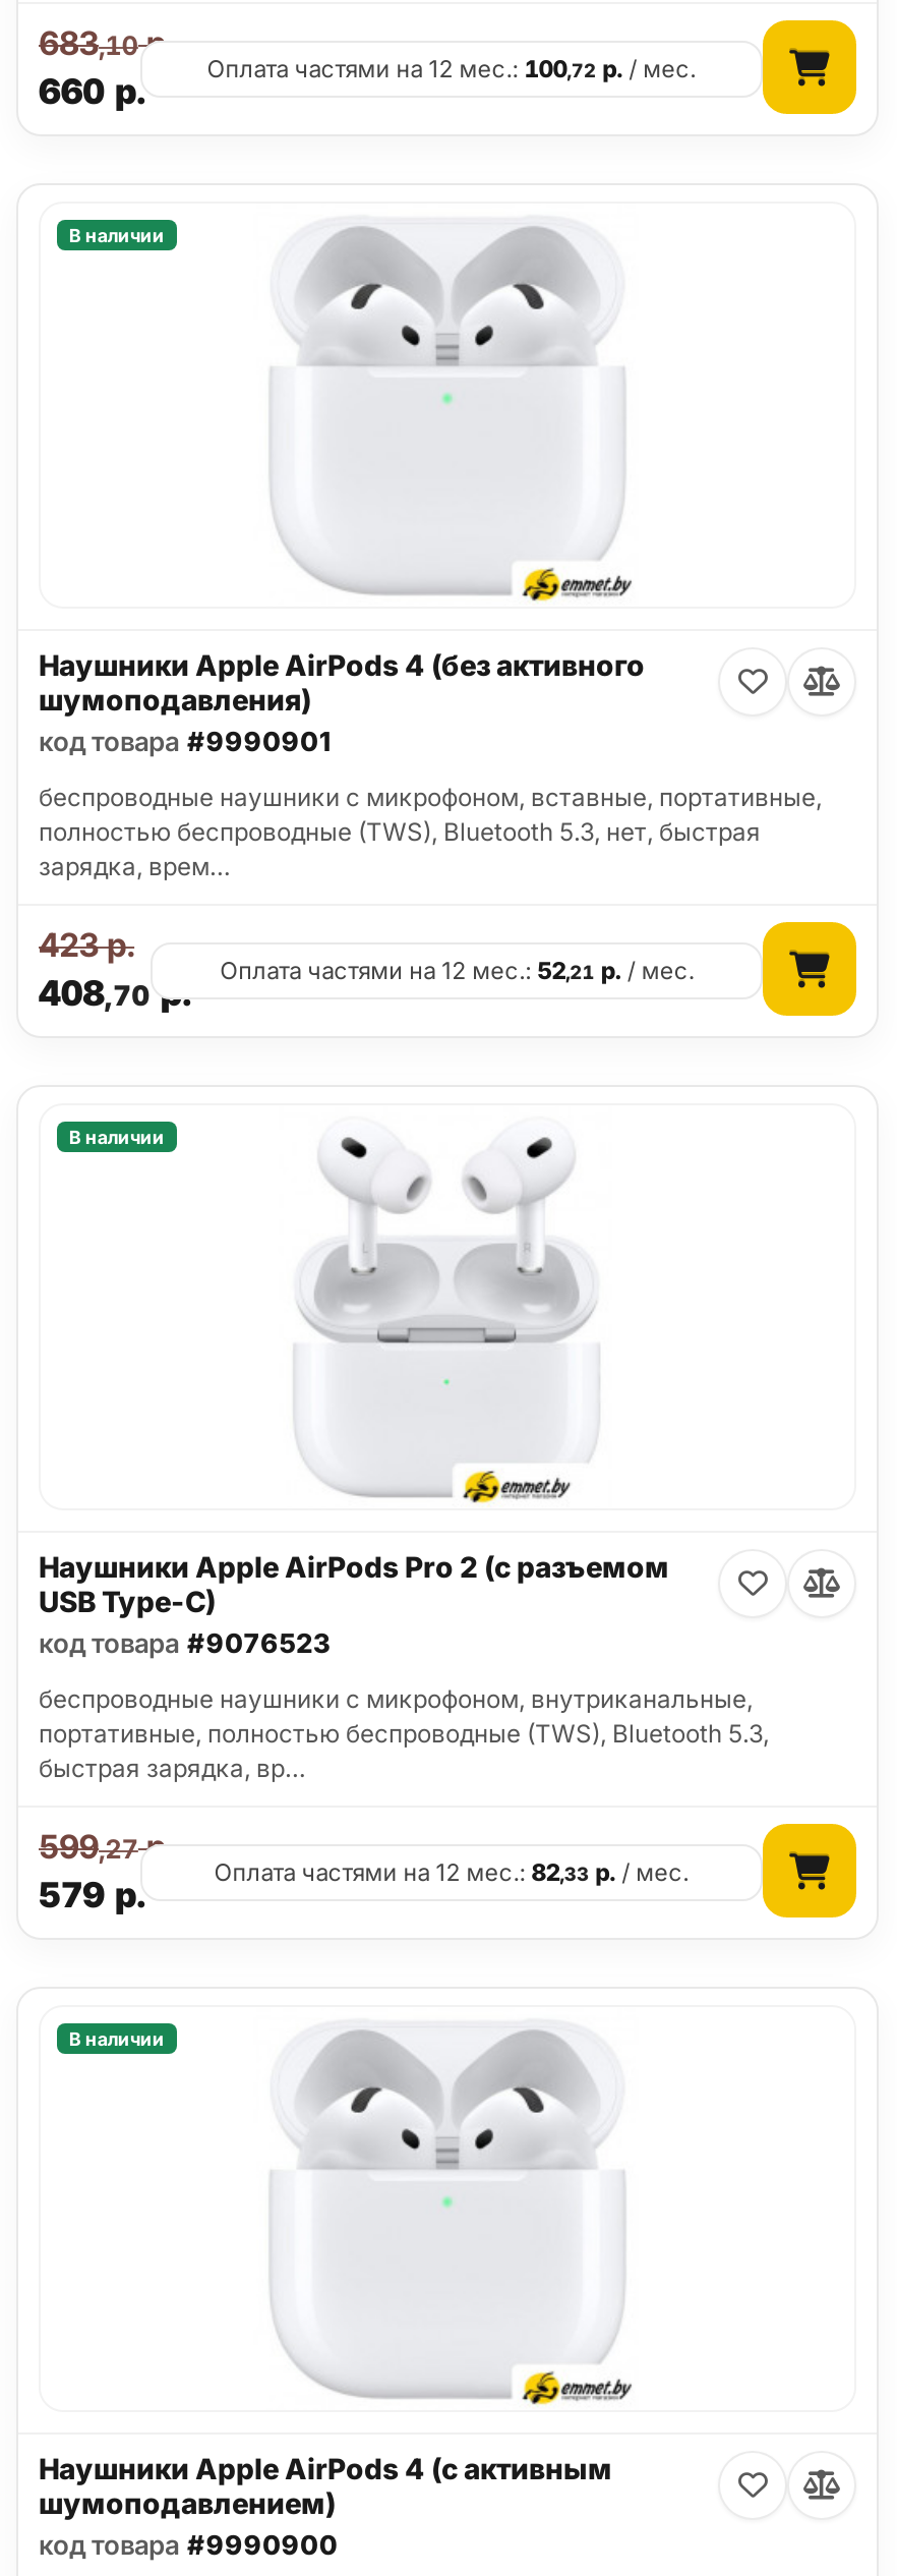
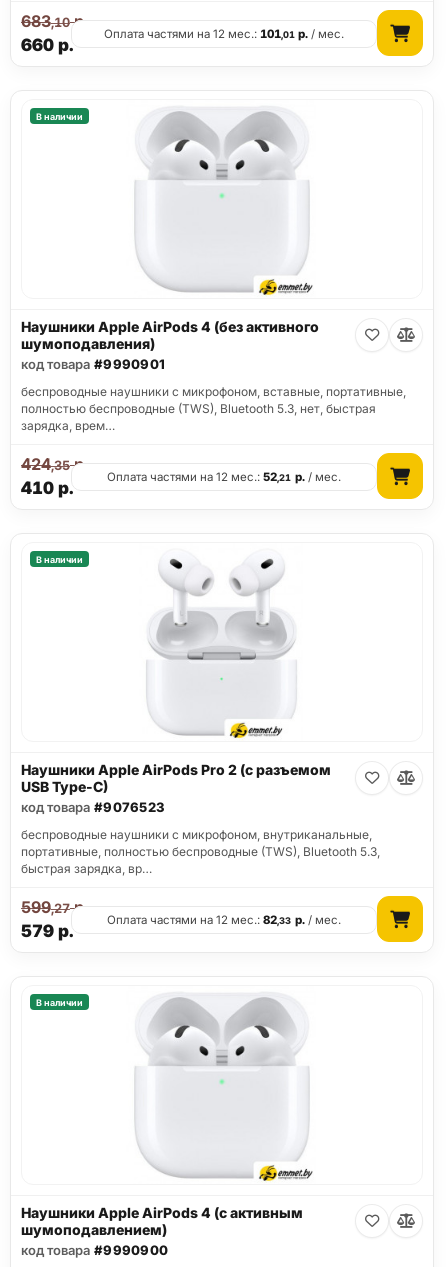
- Оплата частями на 12 мес.: 100,72 р. / мес.
+ Оплата частями на 12 мес.: 101,01 р. / мес.

- 423р.
+ 424,35р.

- 408,70 р.
+ 410 р.
